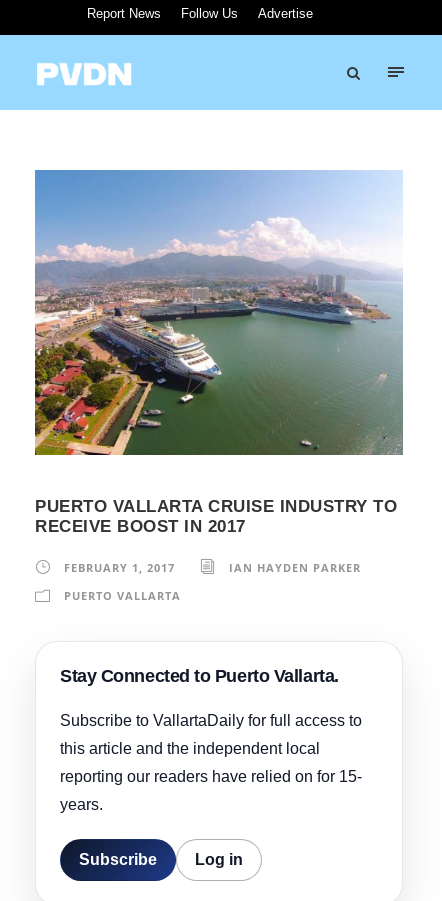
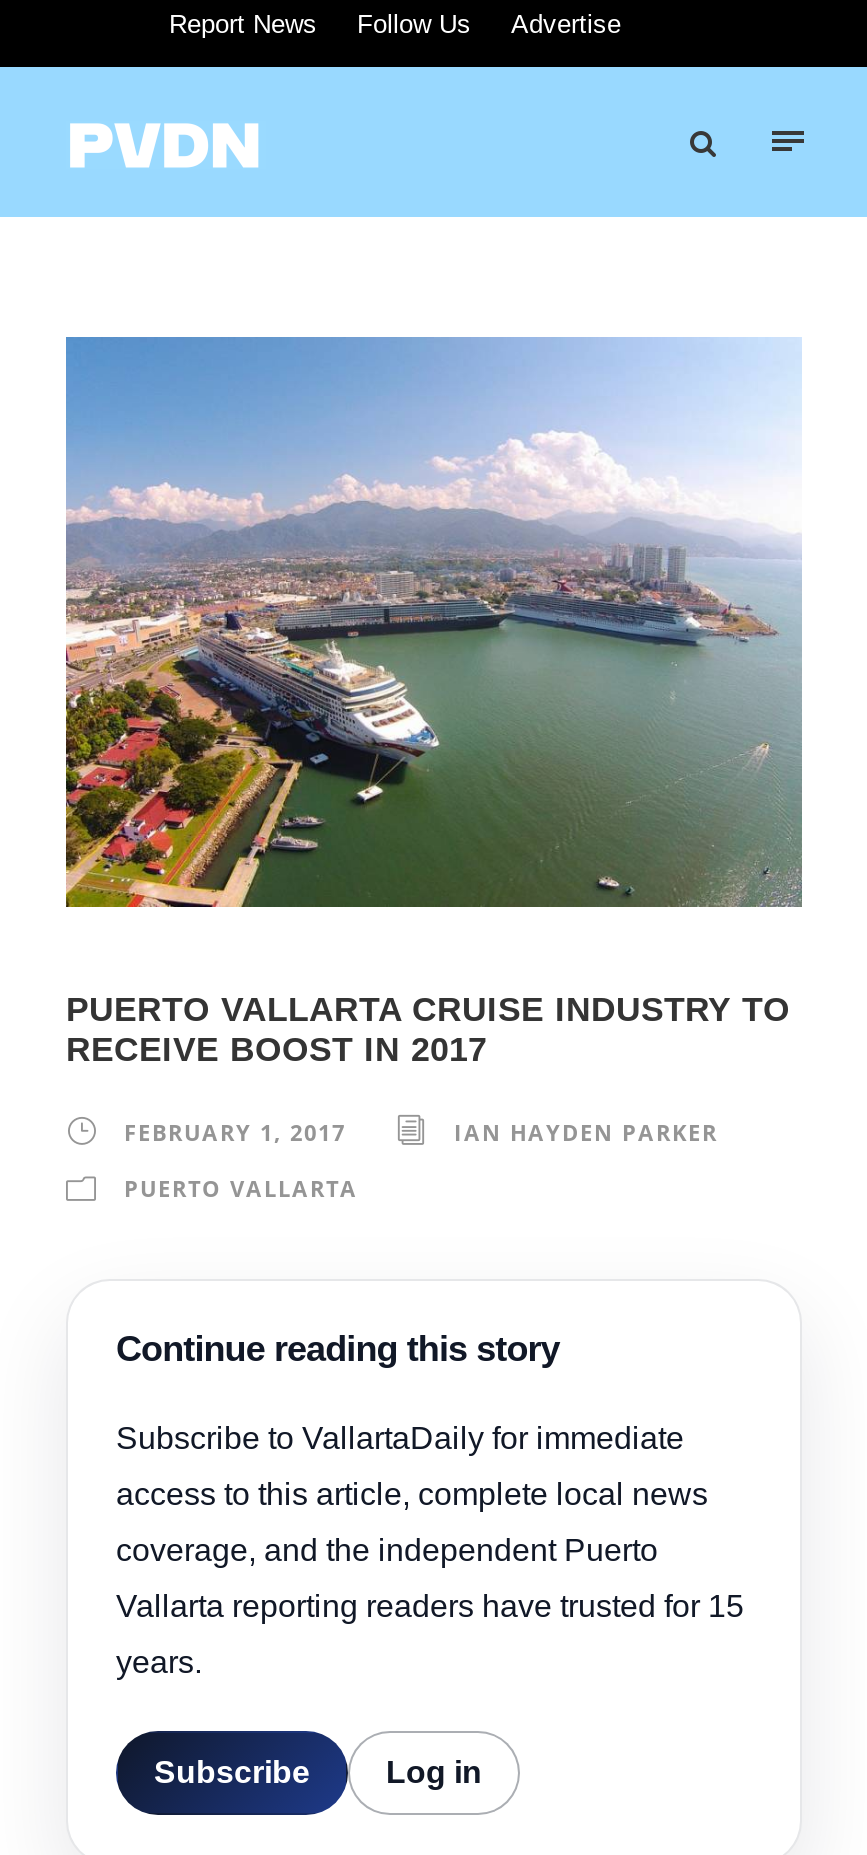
- Stay Connected to Puerto Vallarta.
- Subscribe to VallartaDaily for full access to
- this article and the independent local
- reporting our readers have relied on for 15-
+ Continue reading this story
+ Subscribe to VallartaDaily for immediate
+ access to this article, complete local news
+ coverage, and the independent Puerto
+ Vallarta reporting readers have trusted for 15
